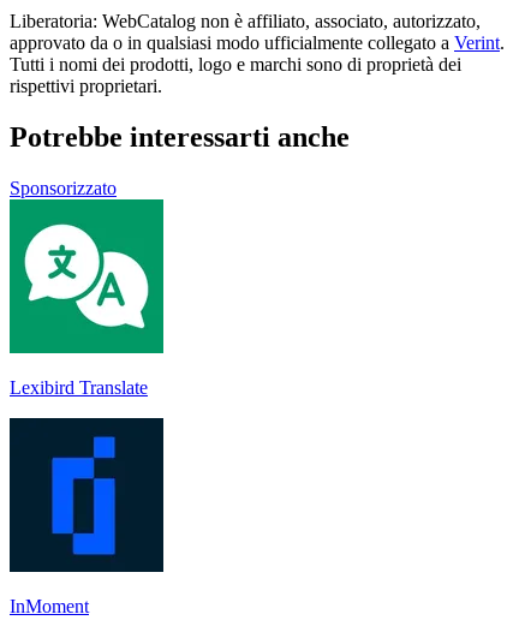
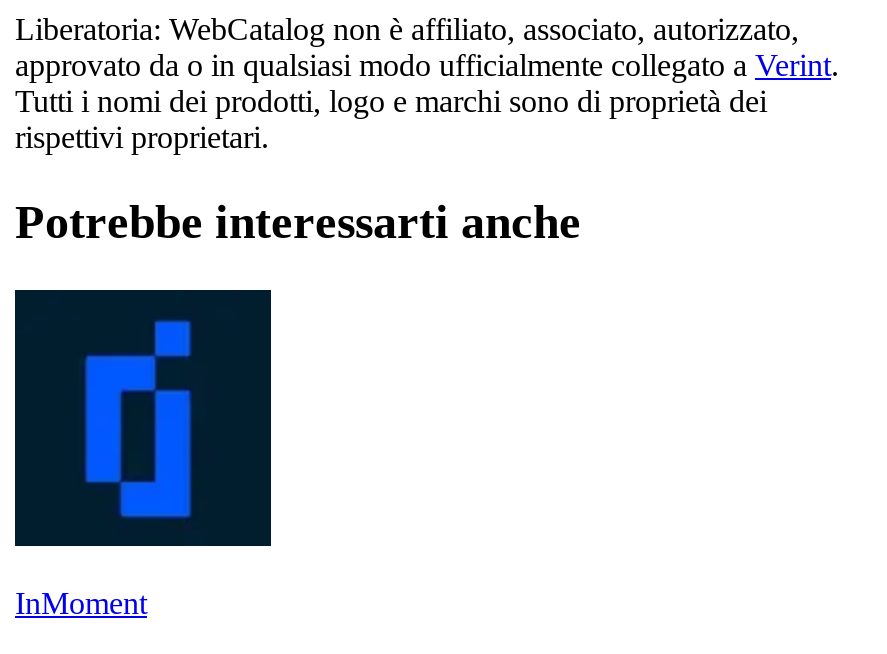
- Sponsorizzato

- [image]
- Lexibird Translate
